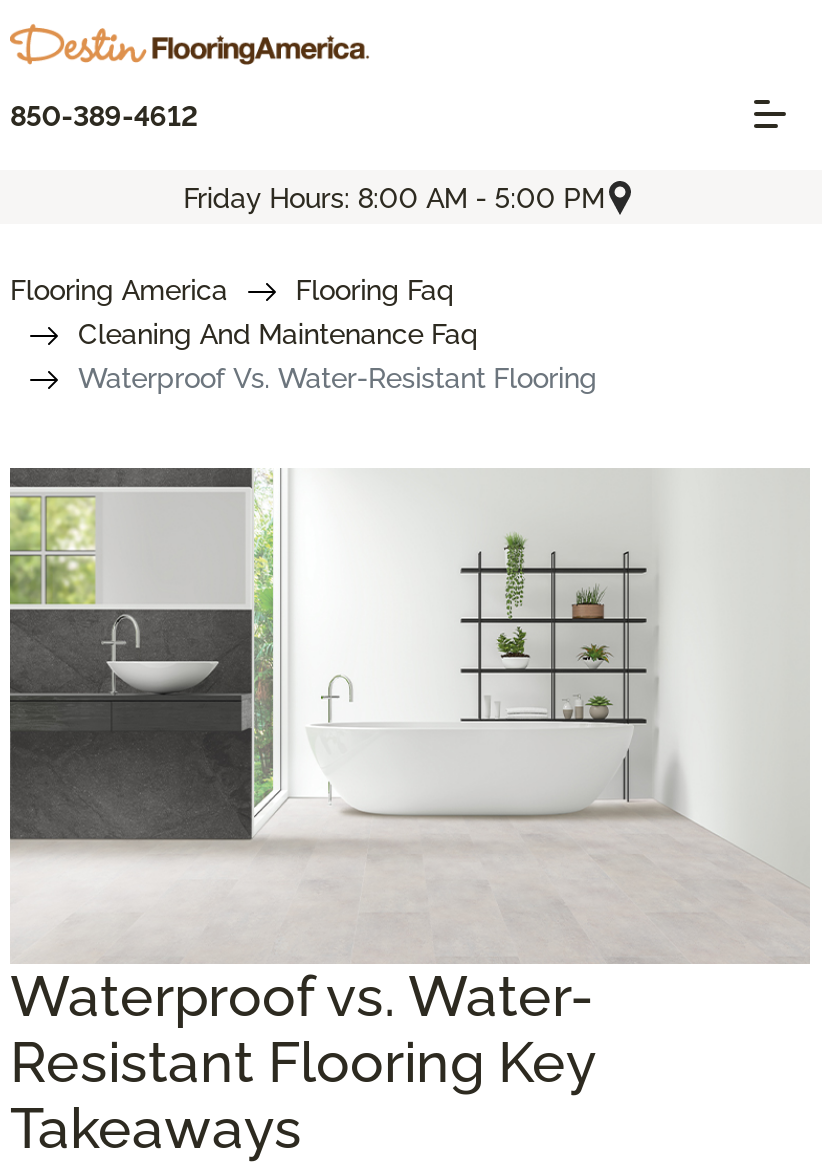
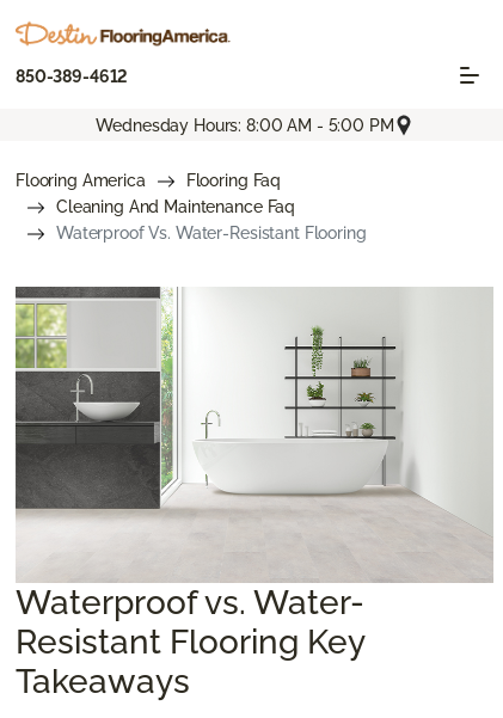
- Friday Hours: 8:00 AM - 5:00 PM
+ Wednesday Hours: 8:00 AM - 5:00 PM
